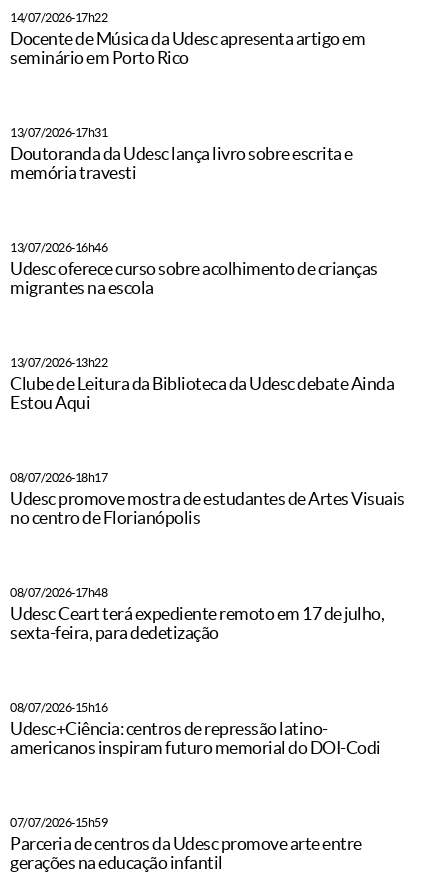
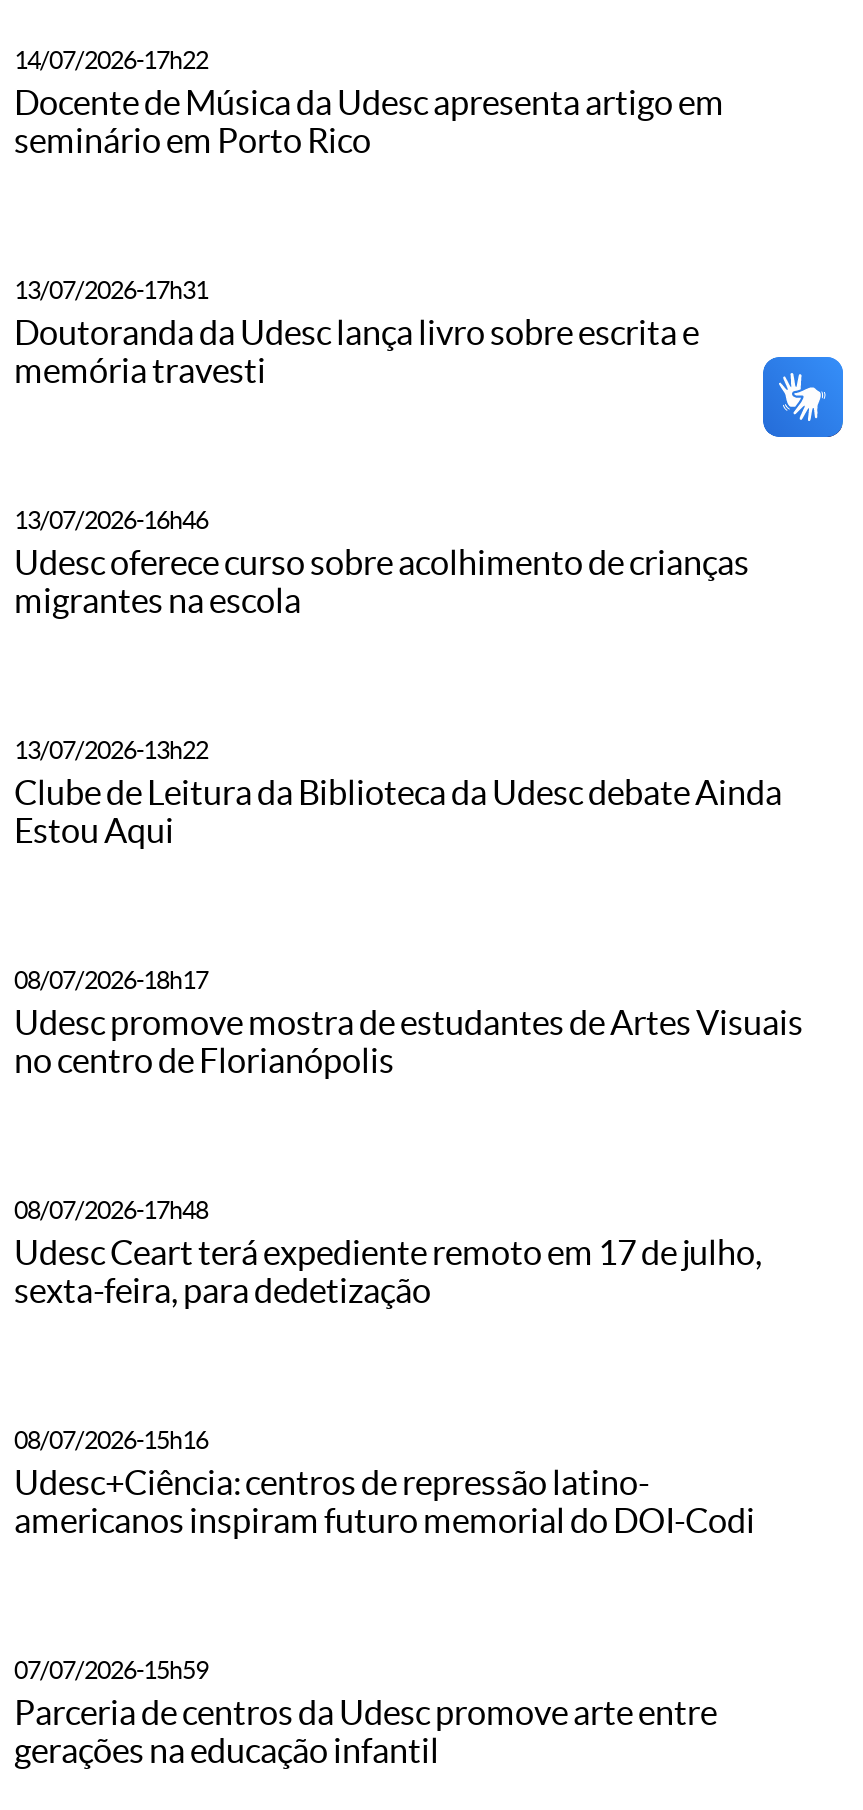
+ [image]
